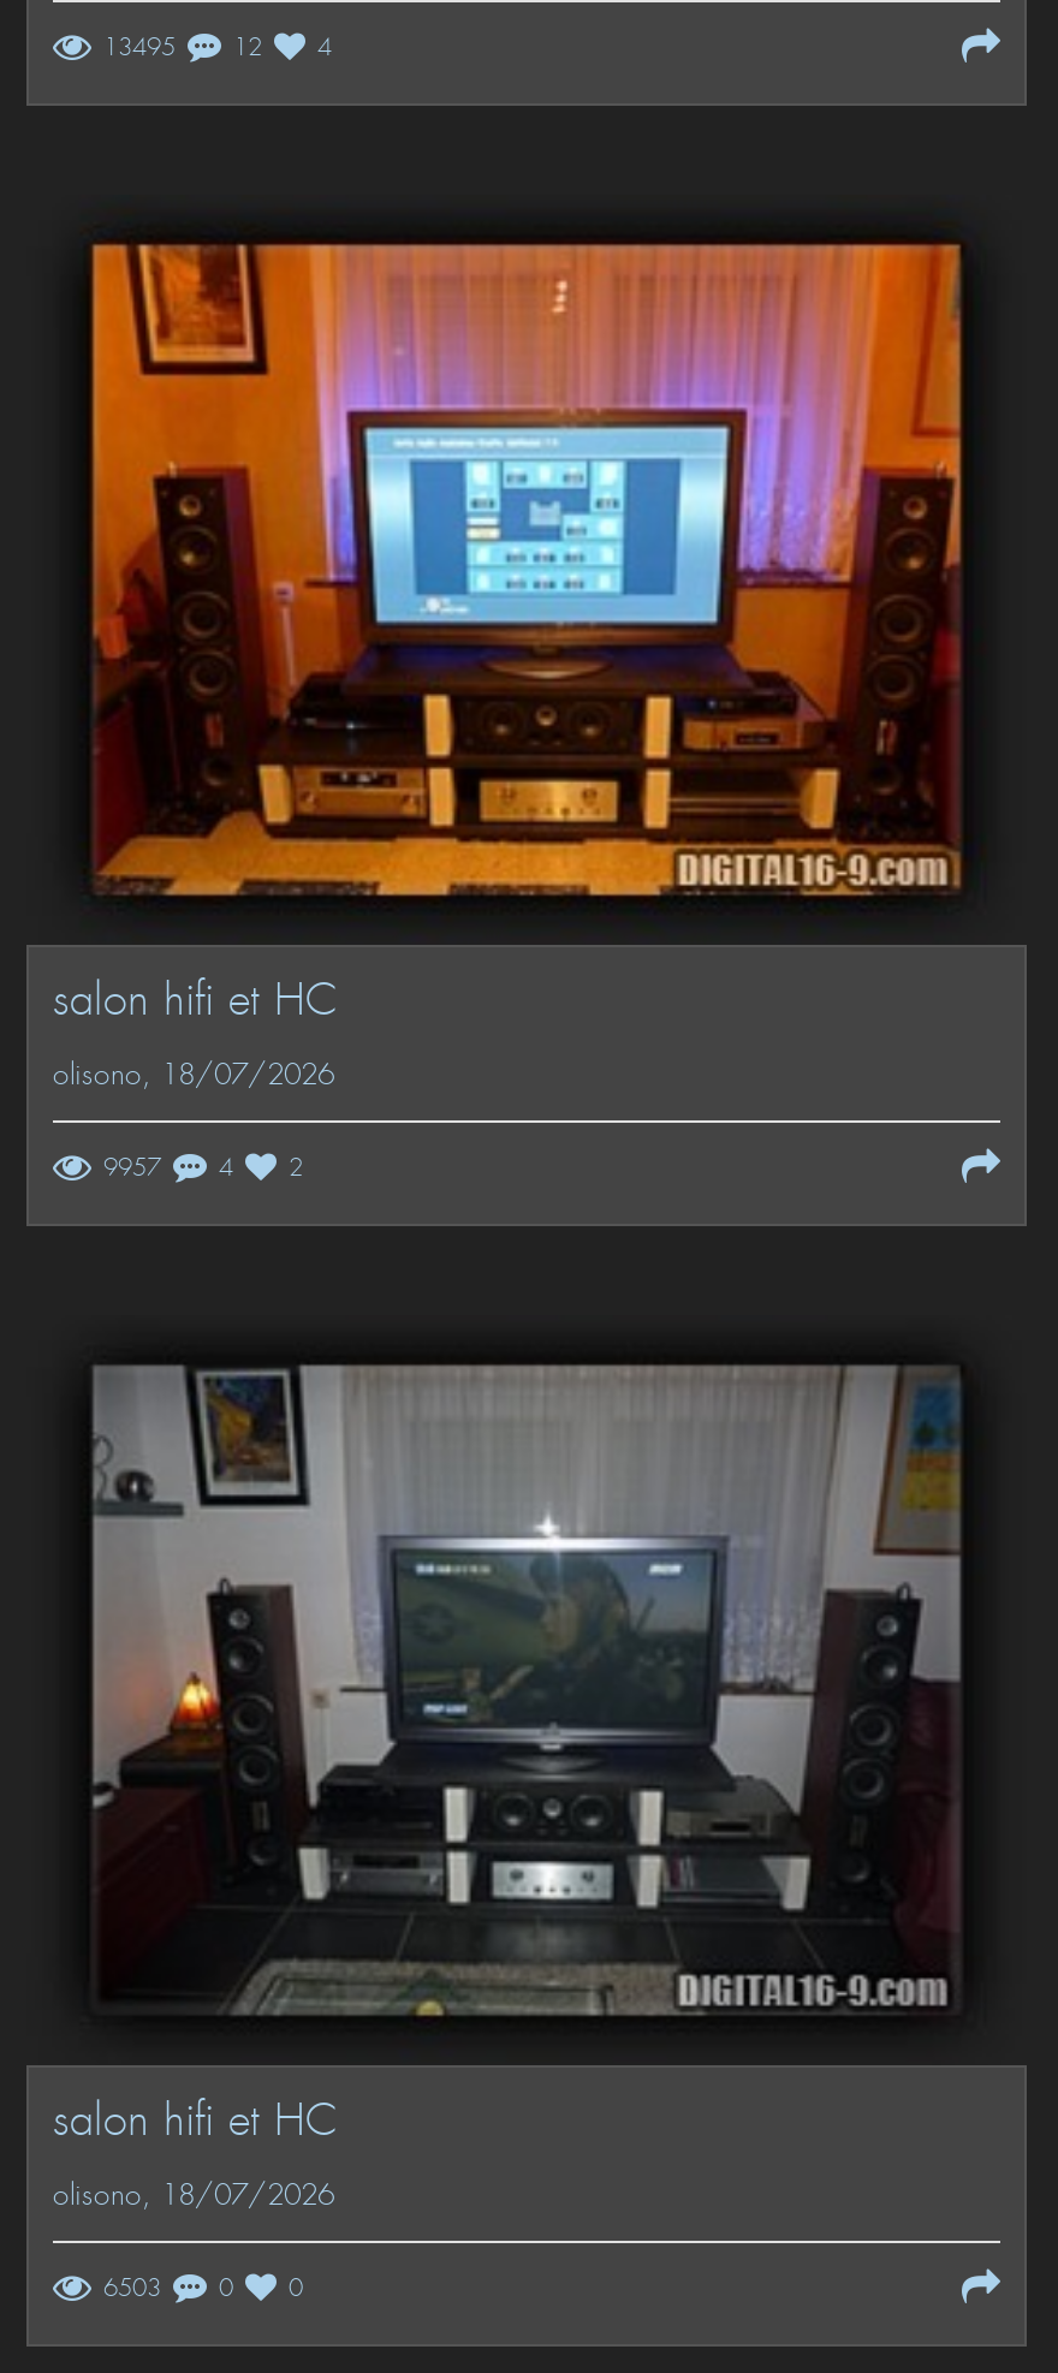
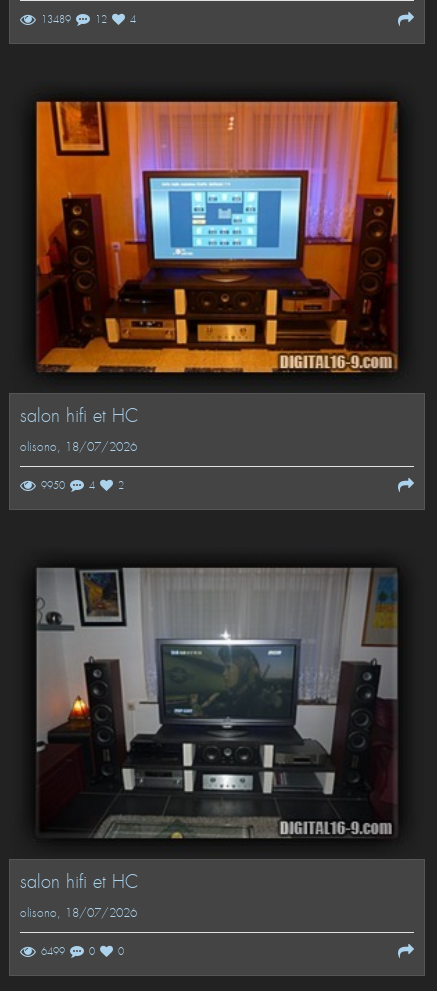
- 13495 12 4
+ 13489 12 4

- 9957 4 2
+ 9950 4 2

- 6503 0 0
+ 6499 0 0
